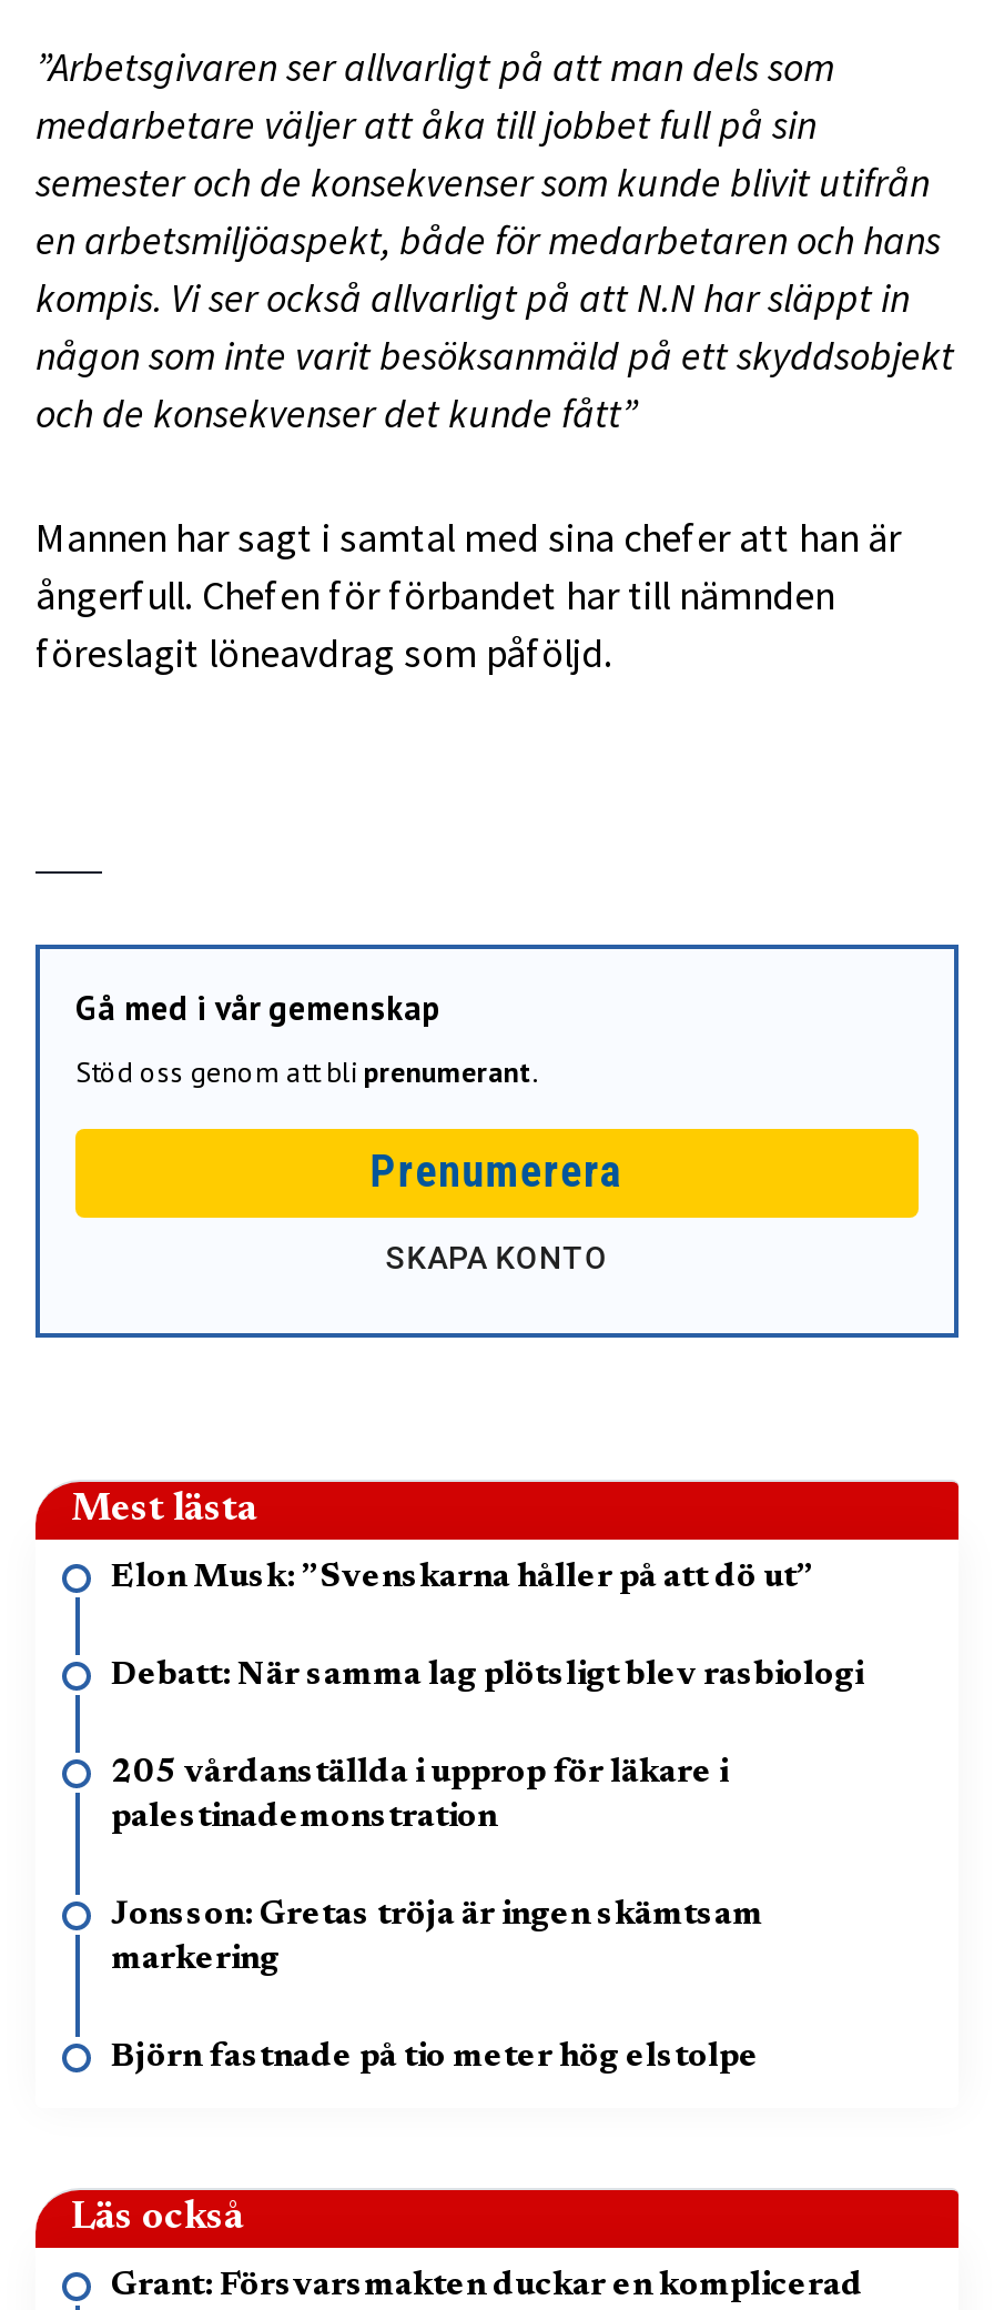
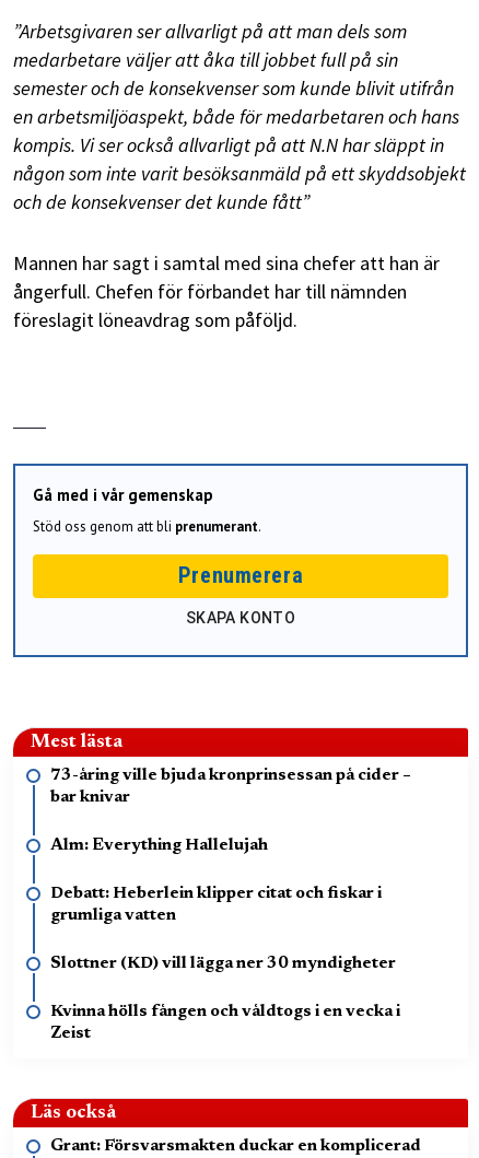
- Elon Musk: ”Svenskarna håller på att dö ut”
+ 73-åring ville bjuda kronprinsessan på cider –
+ bar knivar

- Debatt: När samma lag plötsligt blev rasbiologi
+ Alm: Everything Hallelujah

- 205 vårdanställda i upprop för läkare i
- palestinademonstration
+ Debatt: Heberlein klipper citat och fiskar i
+ grumliga vatten

- Jonsson: Gretas tröja är ingen skämtsam
- markering
+ Slottner (KD) vill lägga ner 30 myndigheter

- Björn fastnade på tio meter hög elstolpe
+ Kvinna hölls fången och våldtogs i en vecka i
+ Zeist
